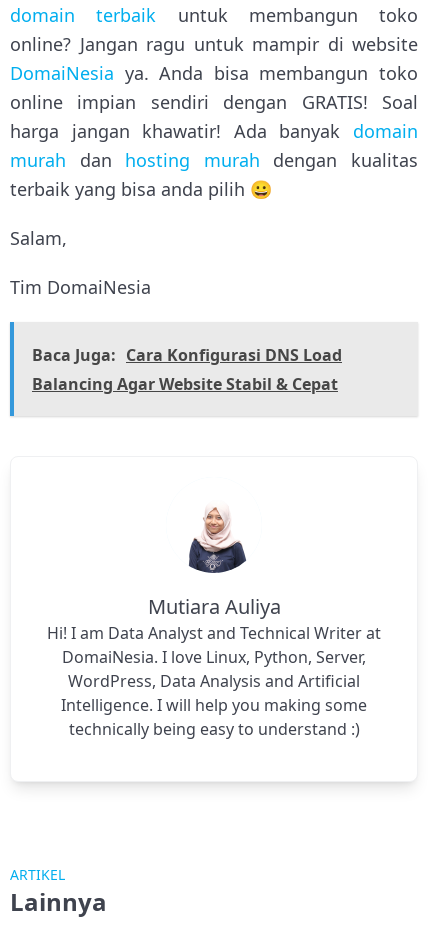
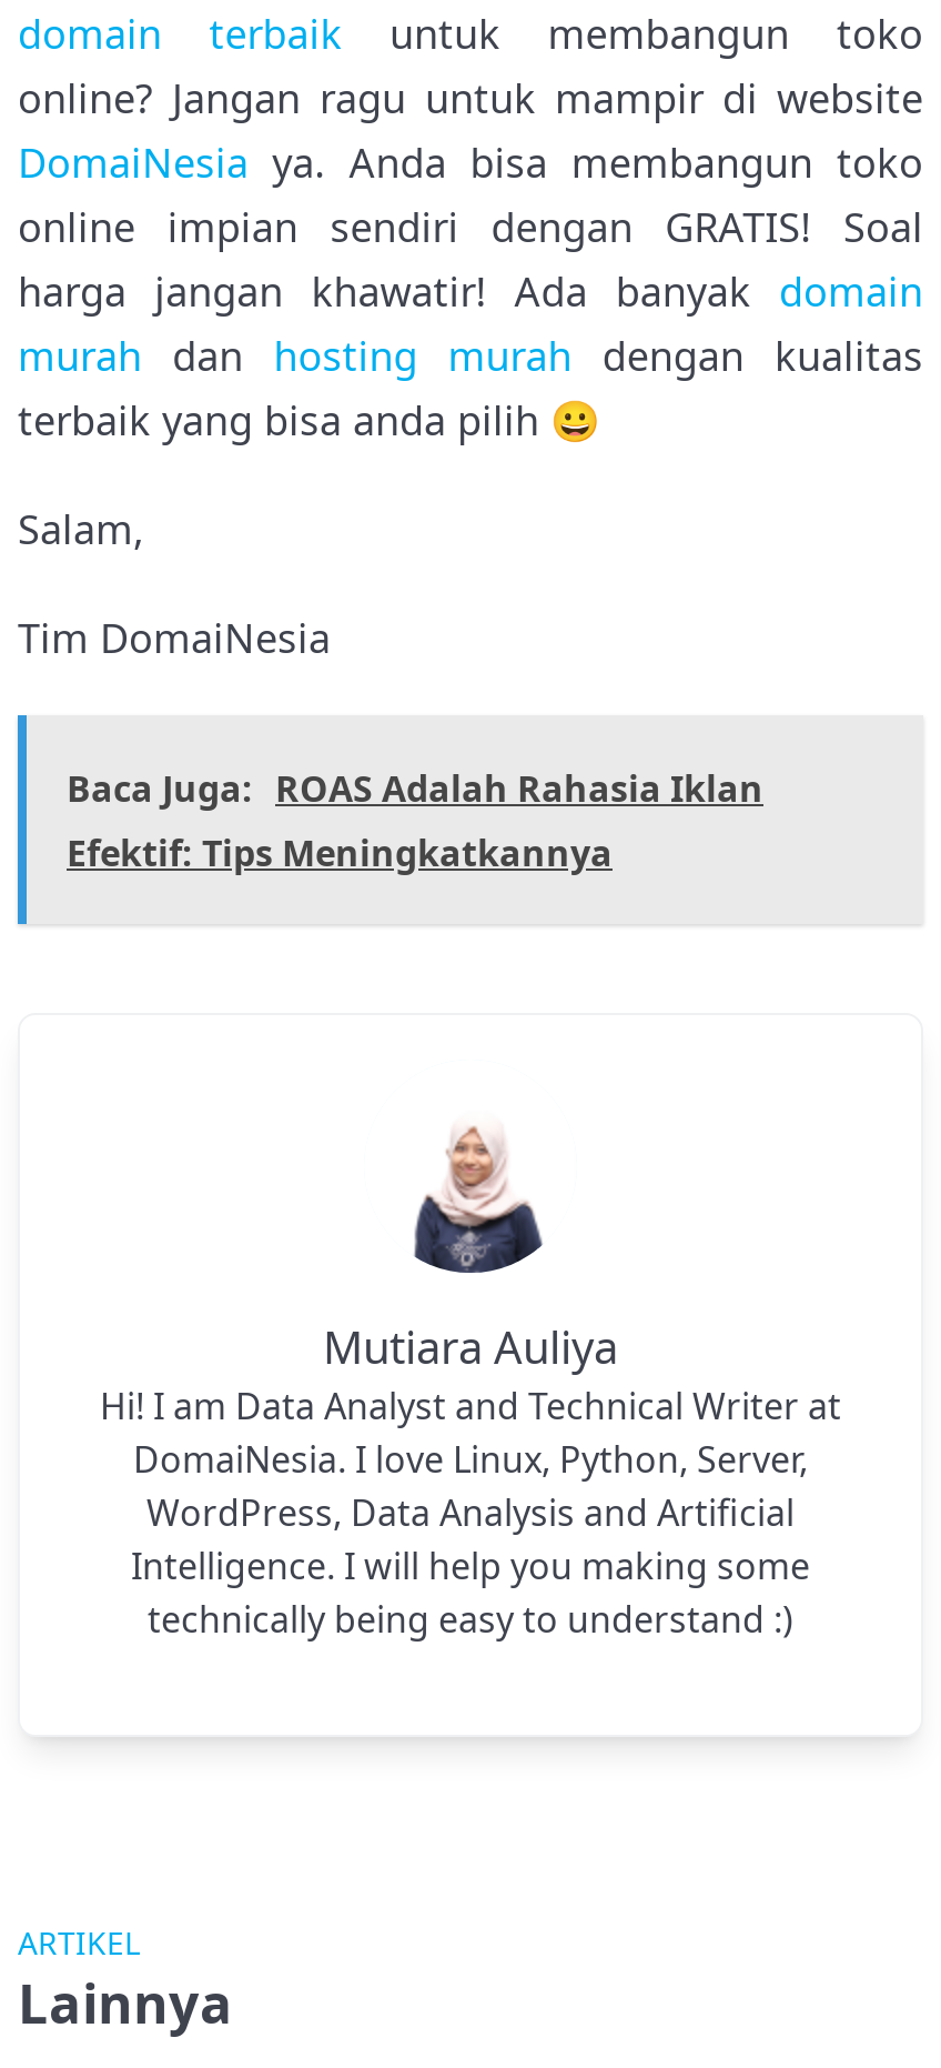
- Baca Juga: Cara Konfigurasi DNS Load
- Balancing Agar Website Stabil & Cepat
+ Baca Juga: ROAS Adalah Rahasia Iklan
+ Efektif: Tips Meningkatkannya
